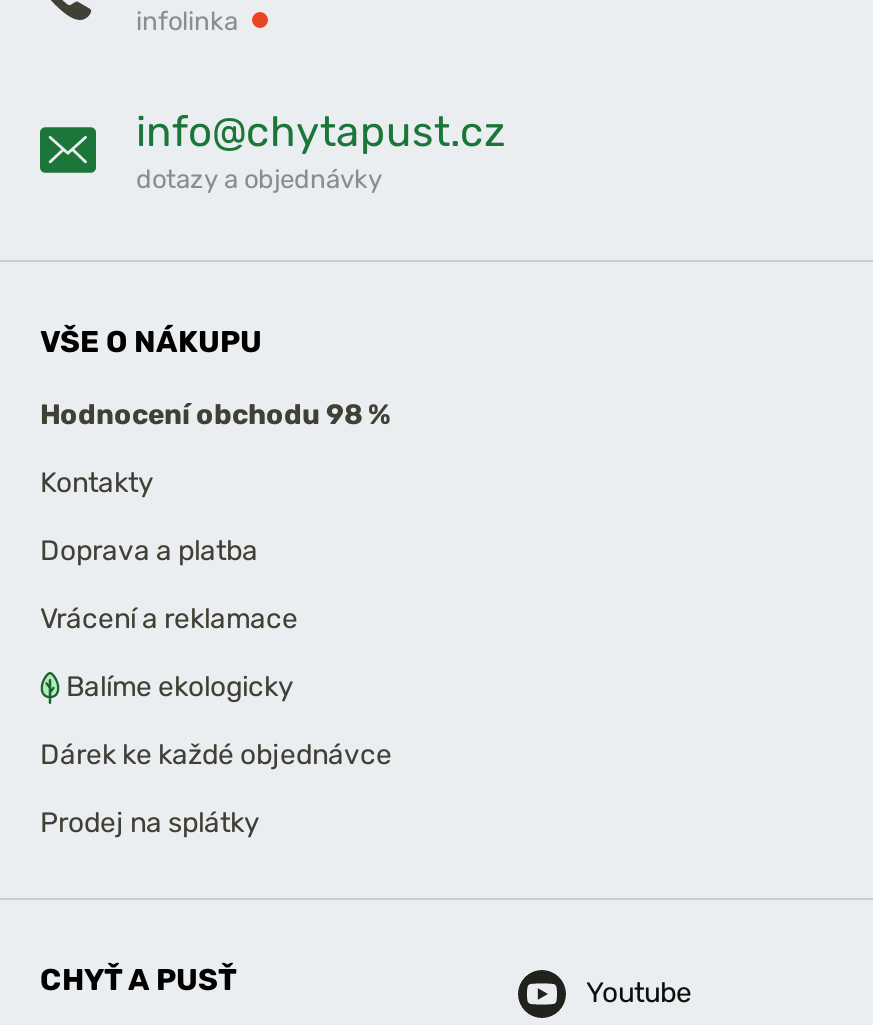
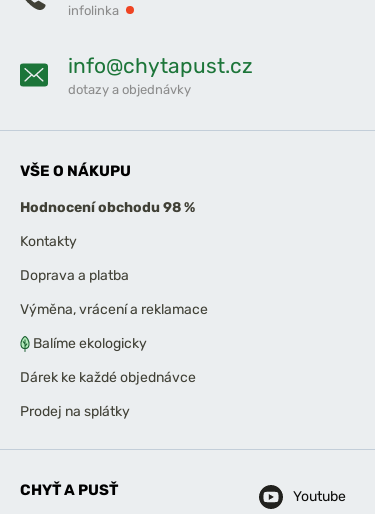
- Vrácení a reklamace
+ Výměna, vrácení a reklamace
